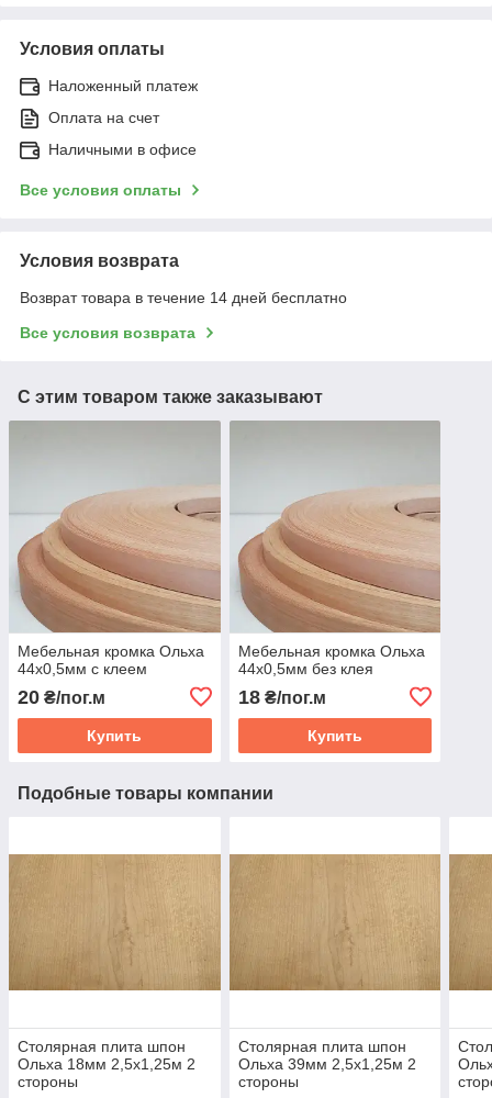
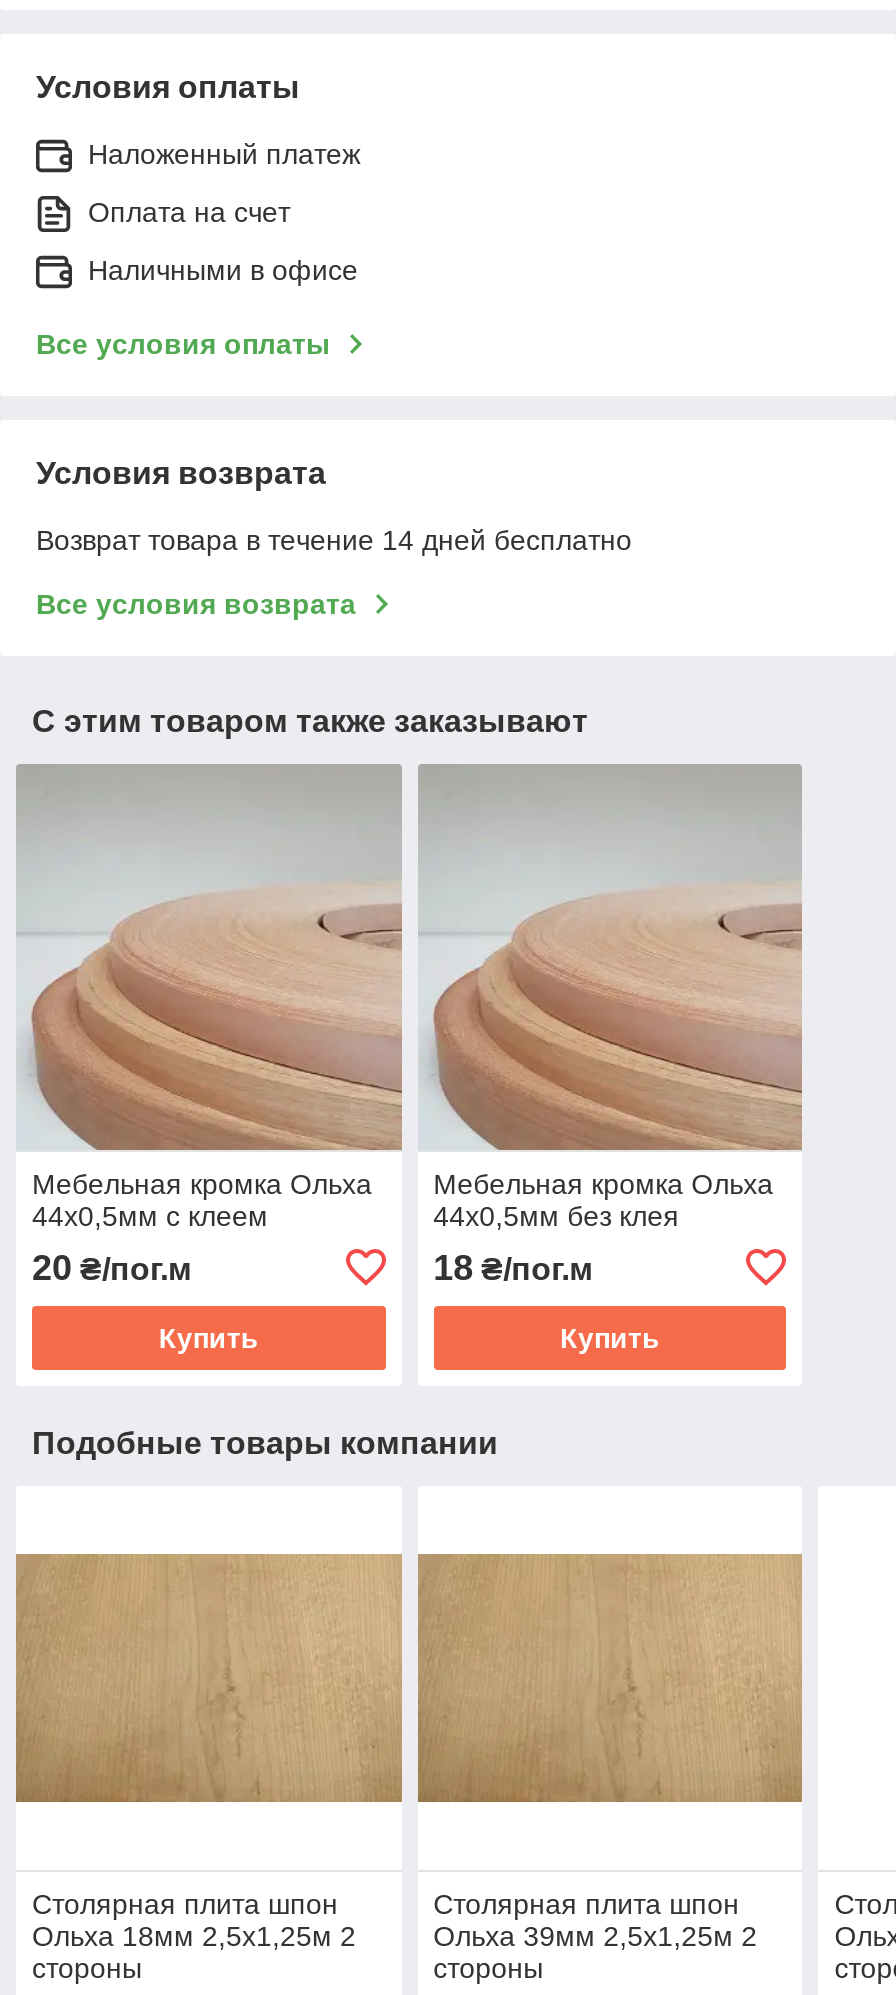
- [image]
